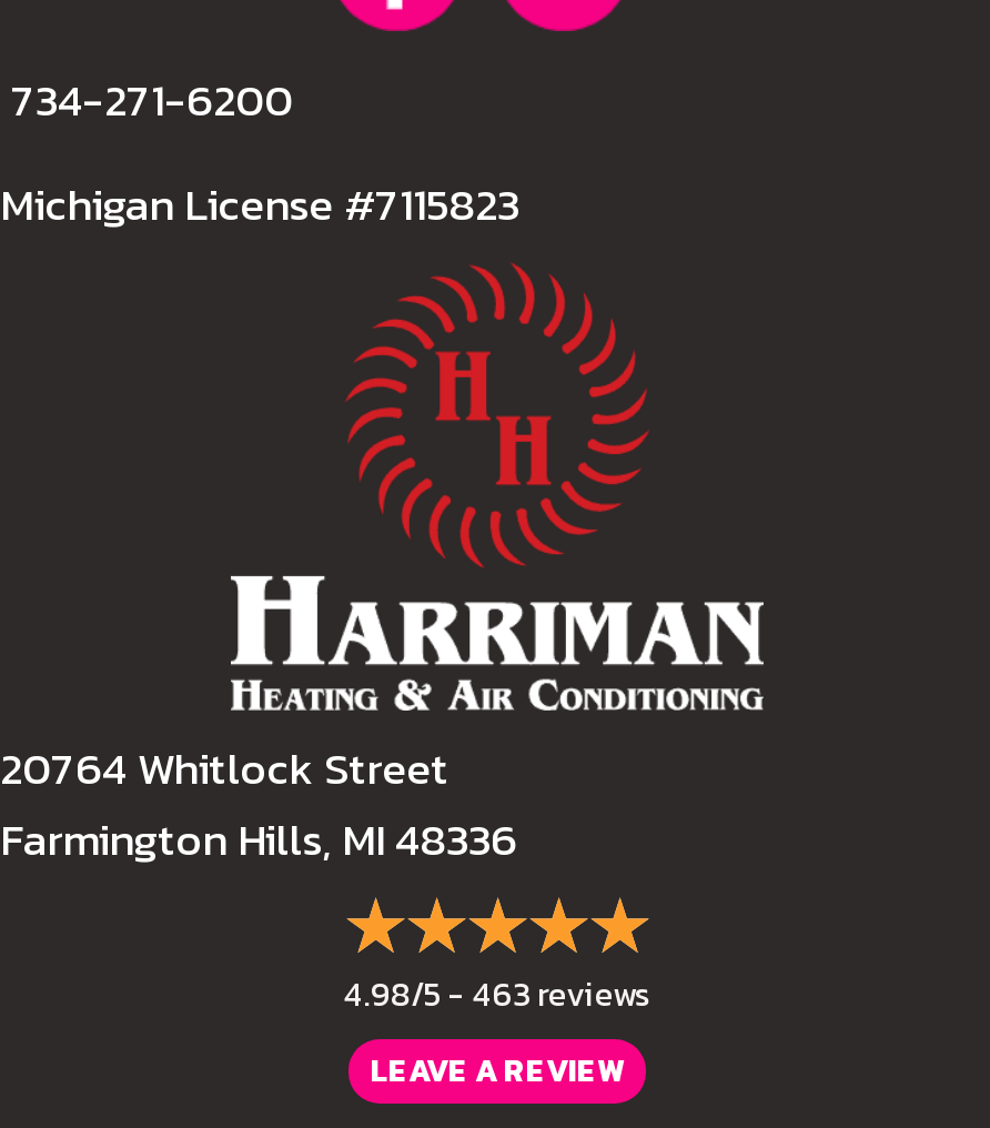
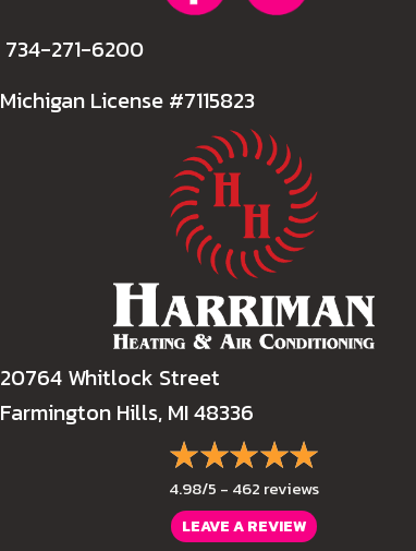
- 4.98/5 - 463 reviews
+ 4.98/5 - 462 reviews
